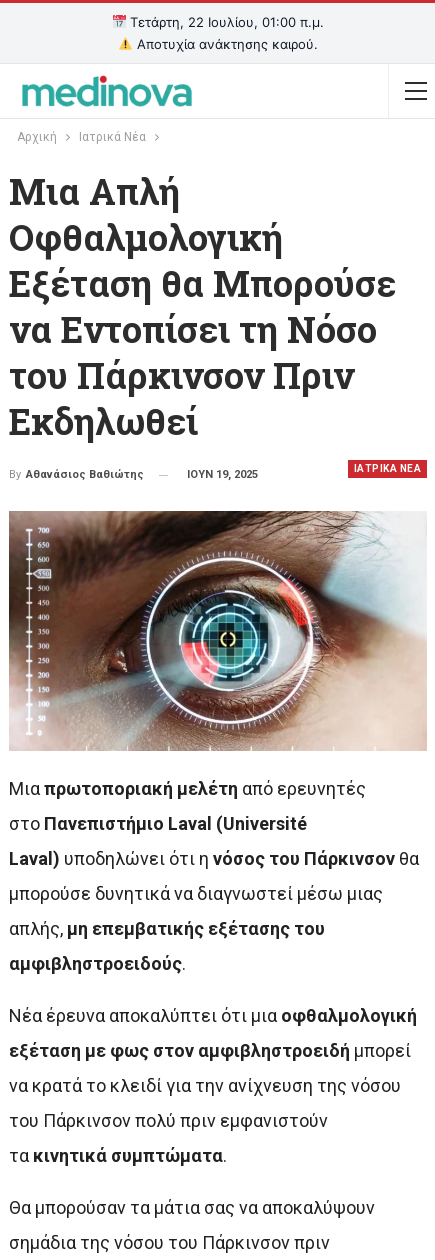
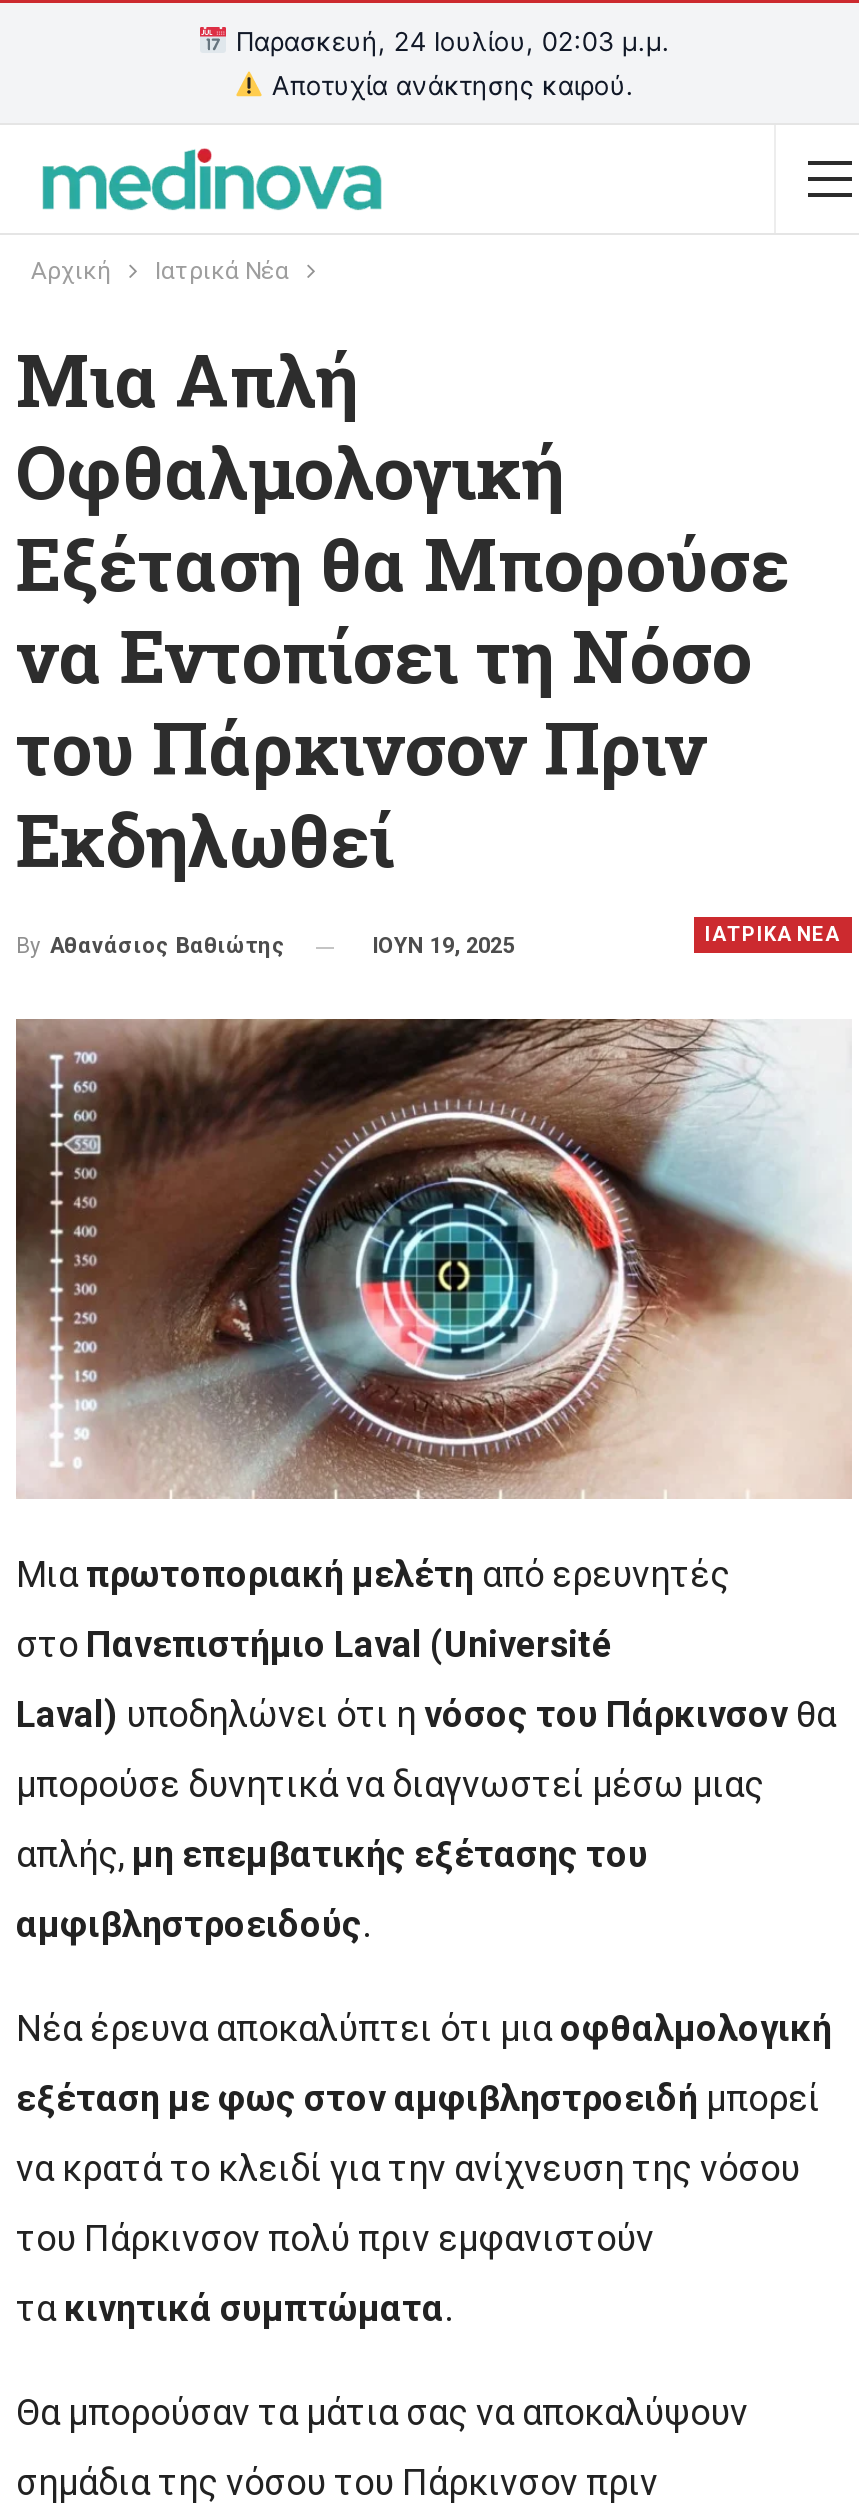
- Τετάρτη, 22 Ιουλίου, 01:00 π.μ.
+ Παρασκευή, 24 Ιουλίου, 02:03 μ.μ.
